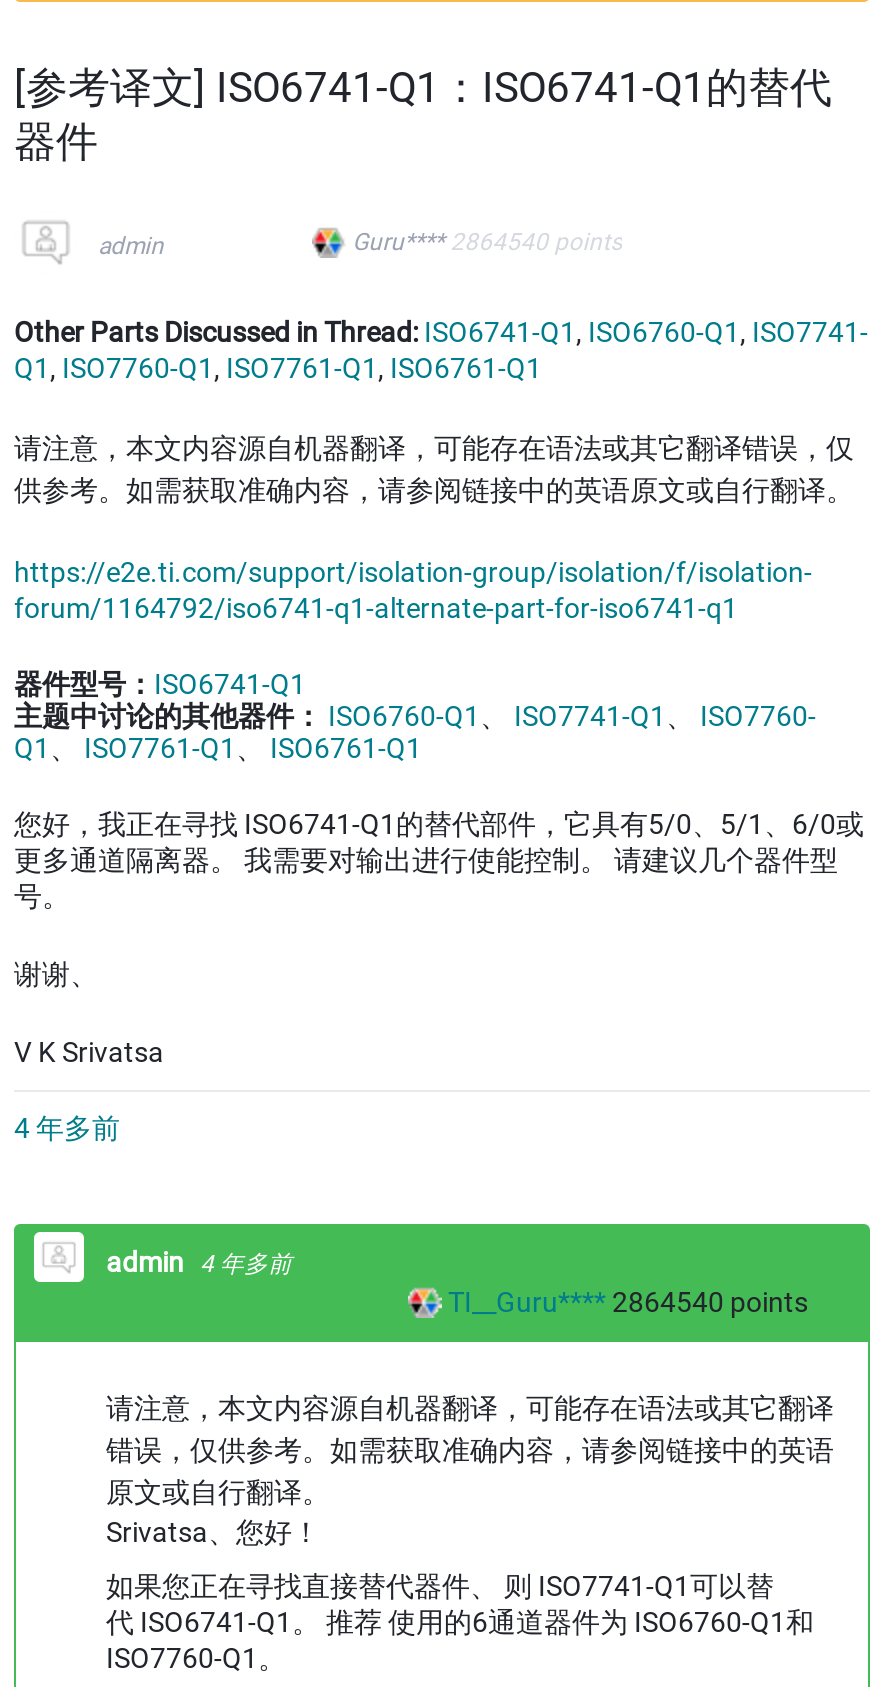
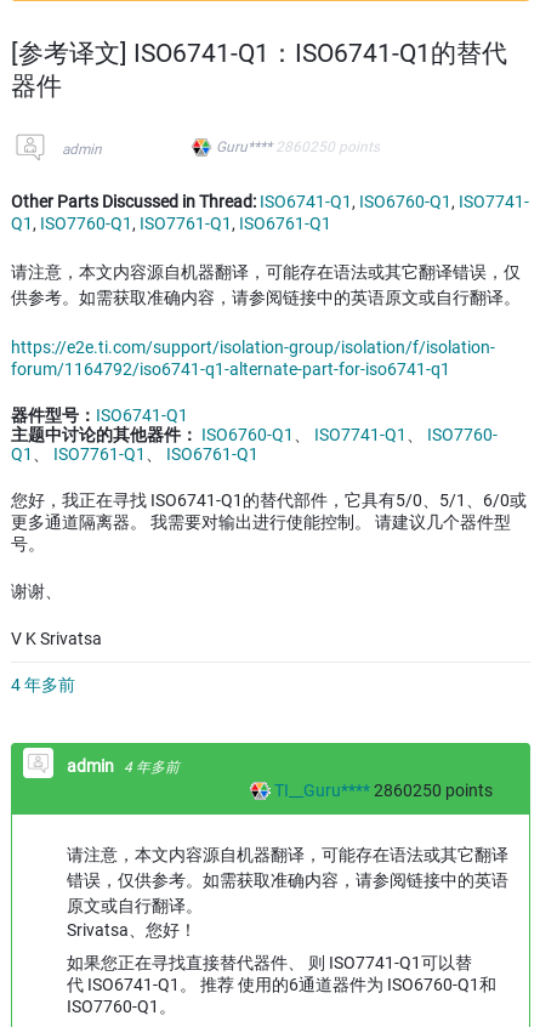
- Guru**** 2864540 points
+ Guru**** 2860250 points

- TI__Guru**** 2864540 points
+ TI__Guru**** 2860250 points
